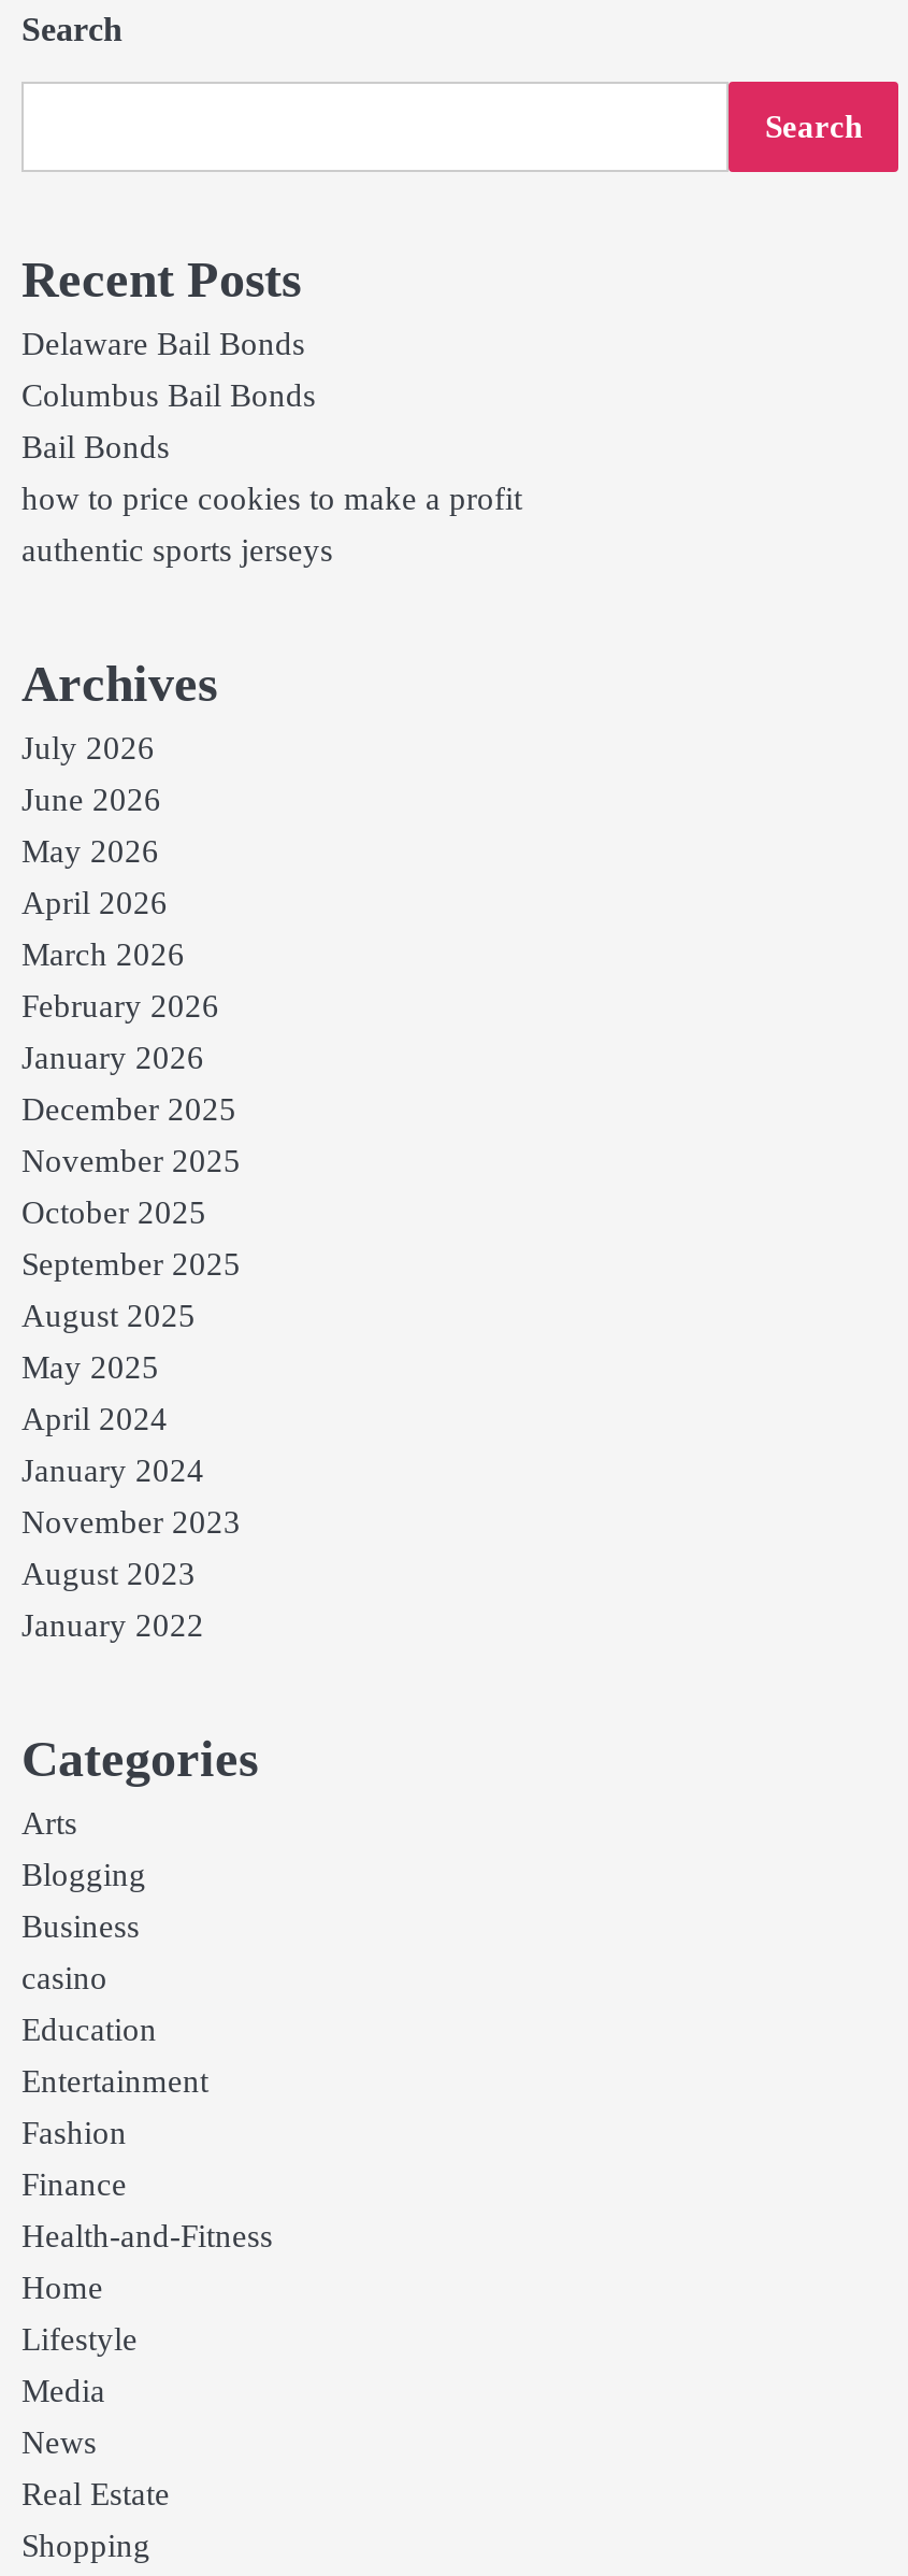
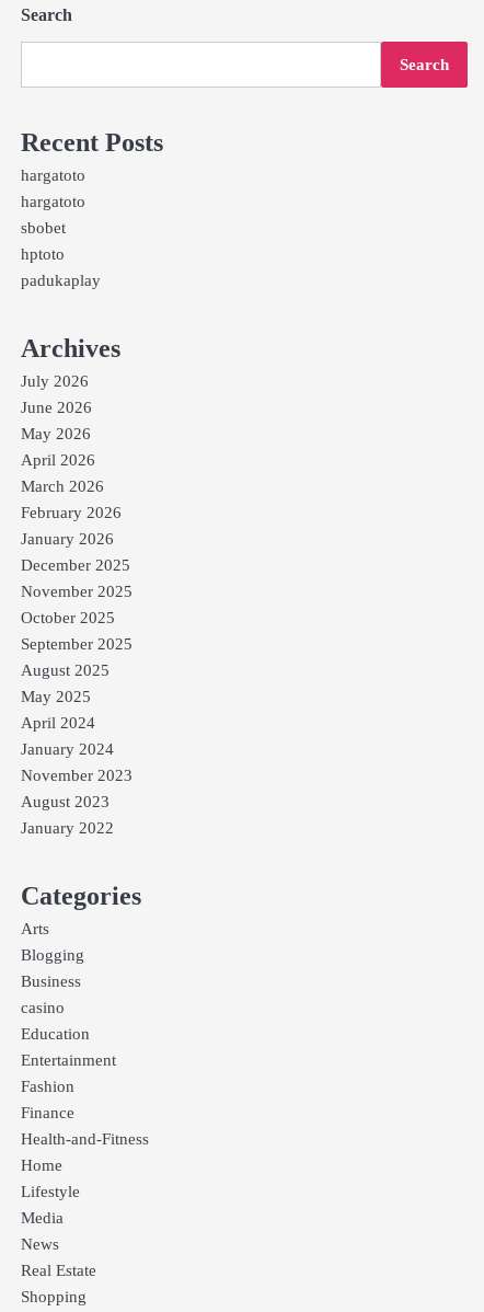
- Delaware Bail Bonds
+ hargatoto

- Columbus Bail Bonds
+ hargatoto

- Bail Bonds
+ sbobet

- how to price cookies to make a profit
+ hptoto

- authentic sports jerseys
+ padukaplay
